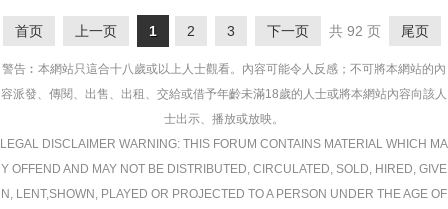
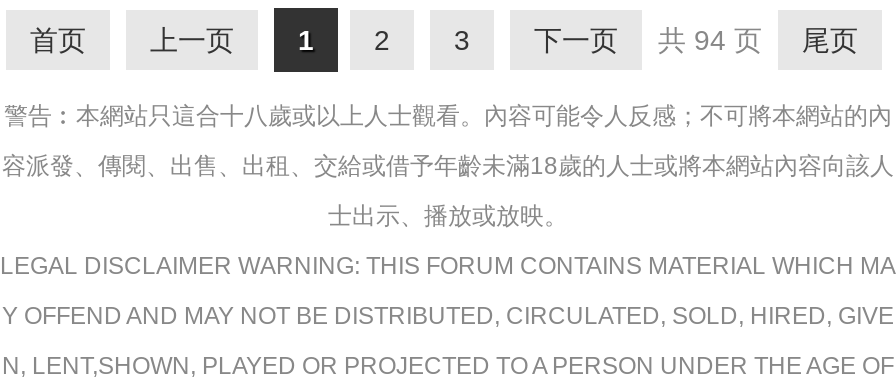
- 首页 上一页 1 2 3 下一页 共 92 页 尾页
+ 首页 上一页 1 2 3 下一页 共 94 页 尾页
